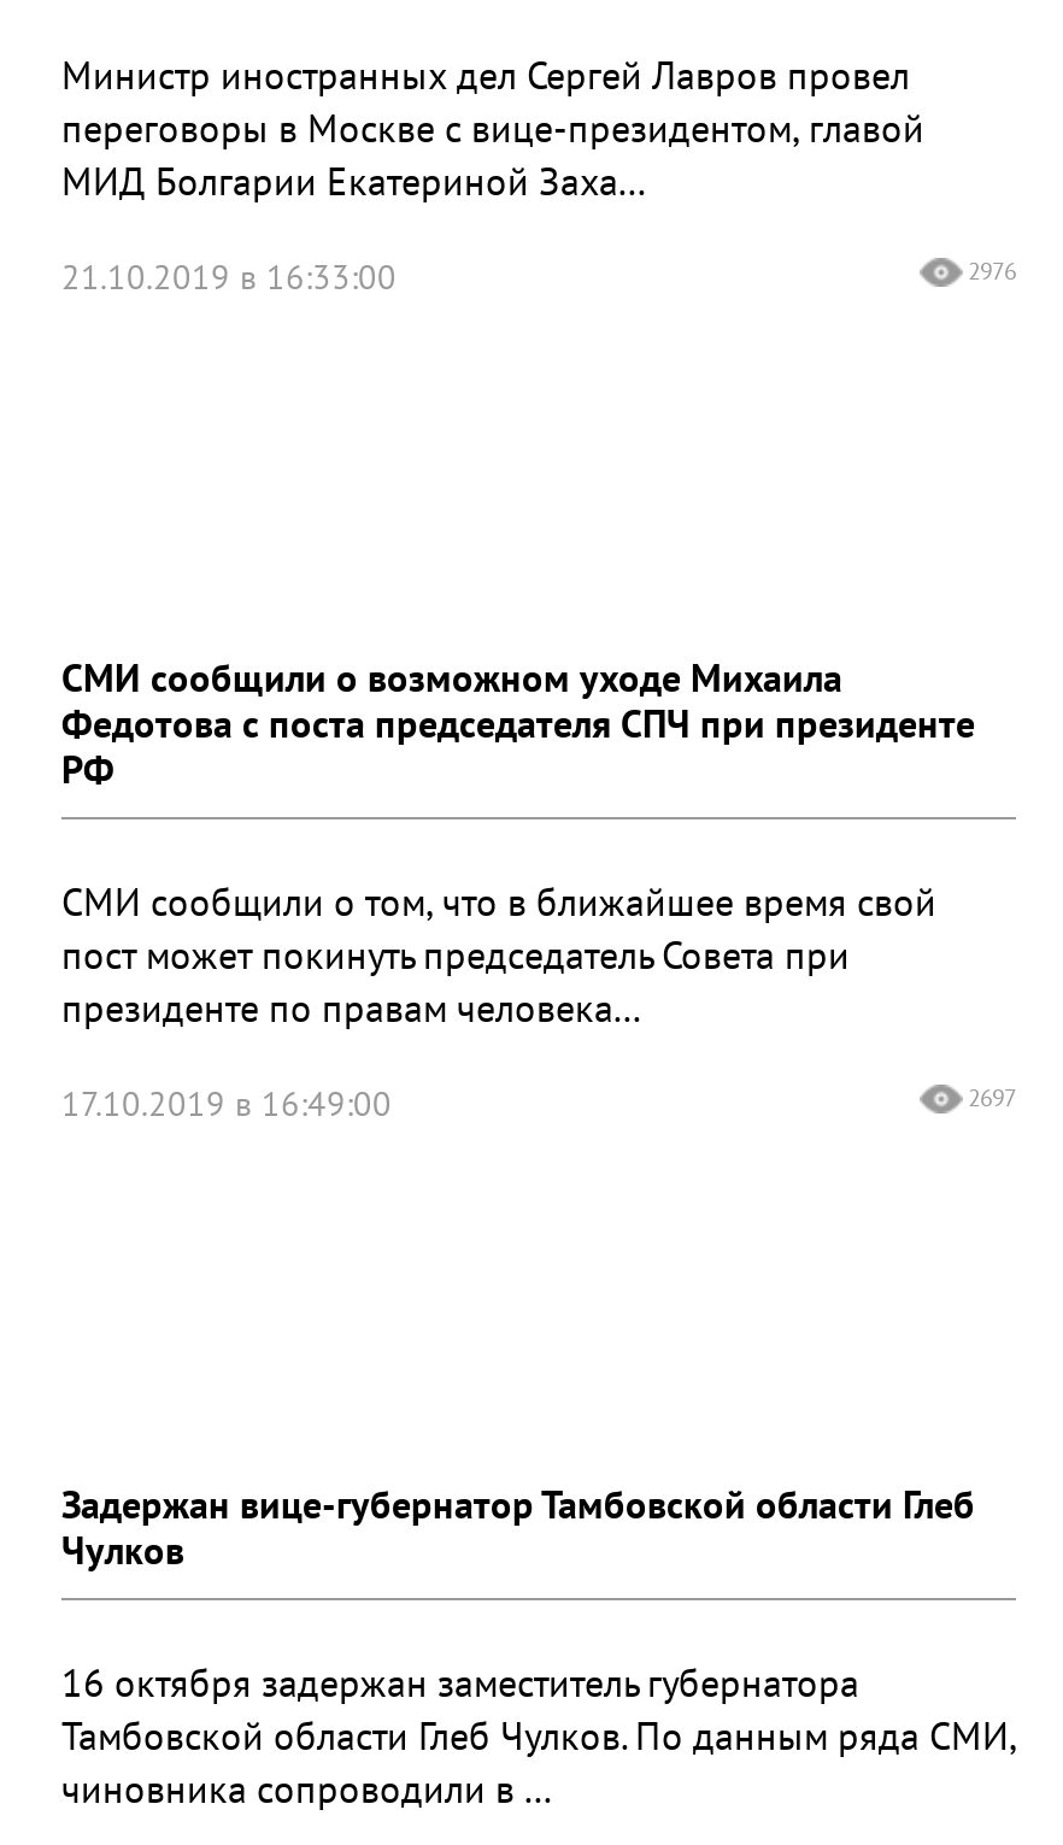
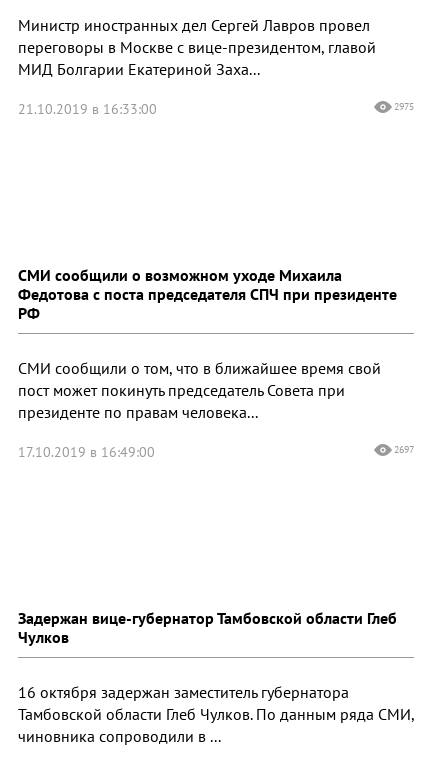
- 2976
+ 2975
